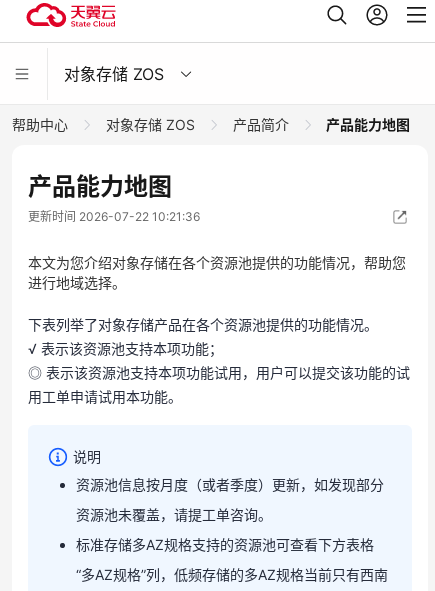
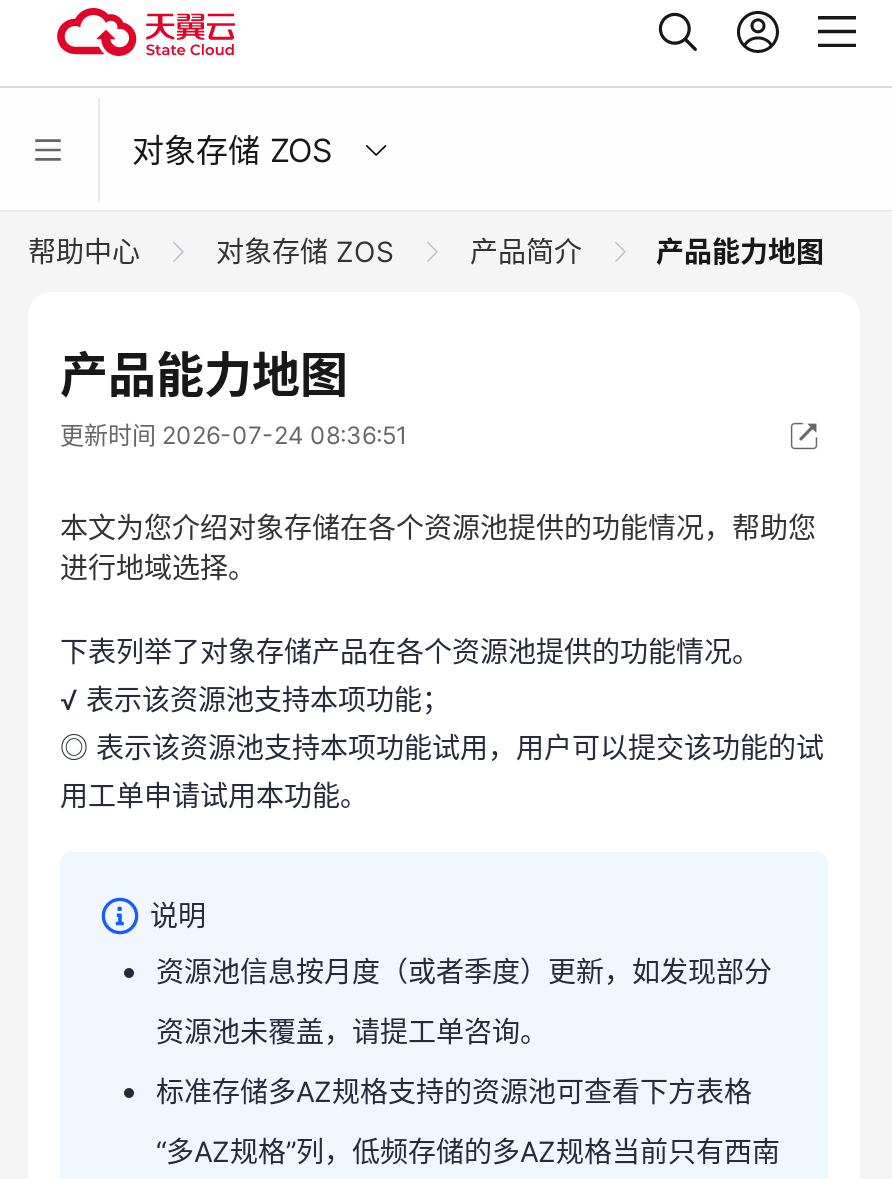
- 更新时间 2026-07-22 10:21:36
+ 更新时间 2026-07-24 08:36:51
